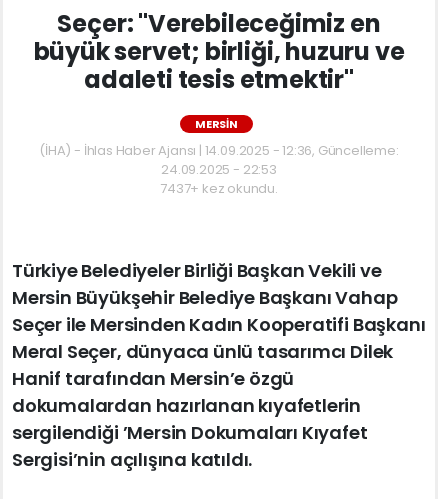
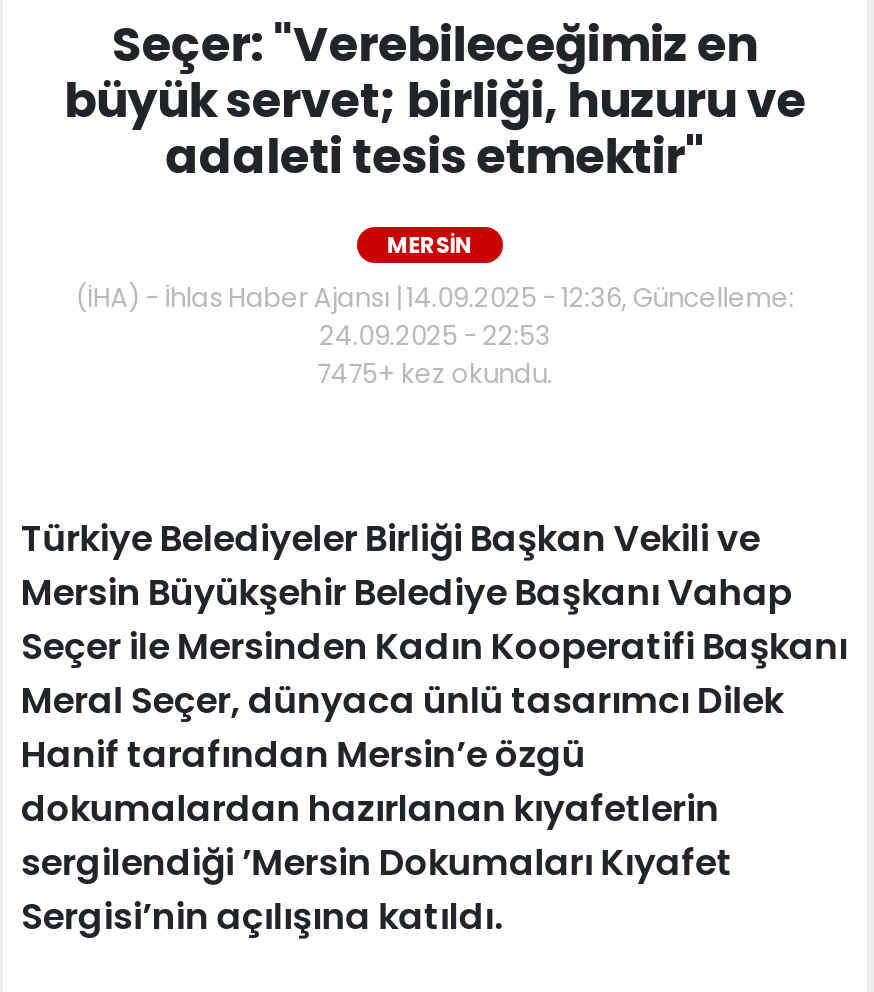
- 7437+ kez okundu.
+ 7475+ kez okundu.
